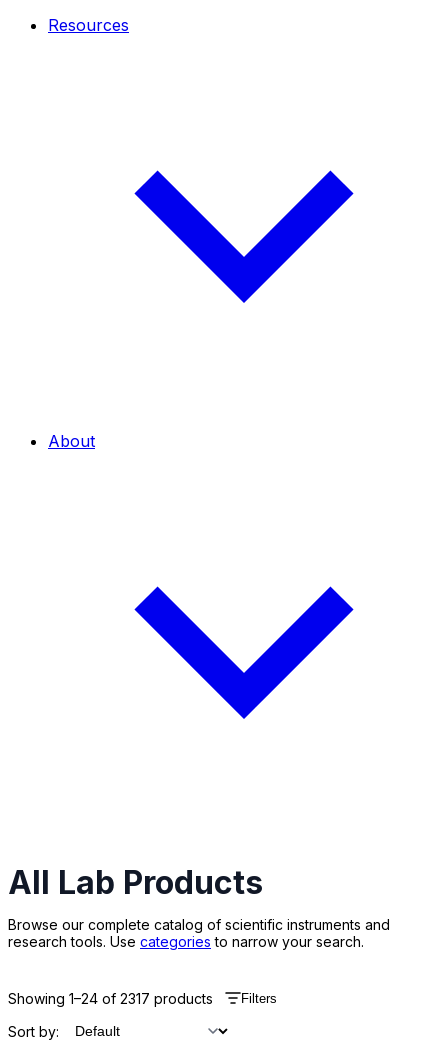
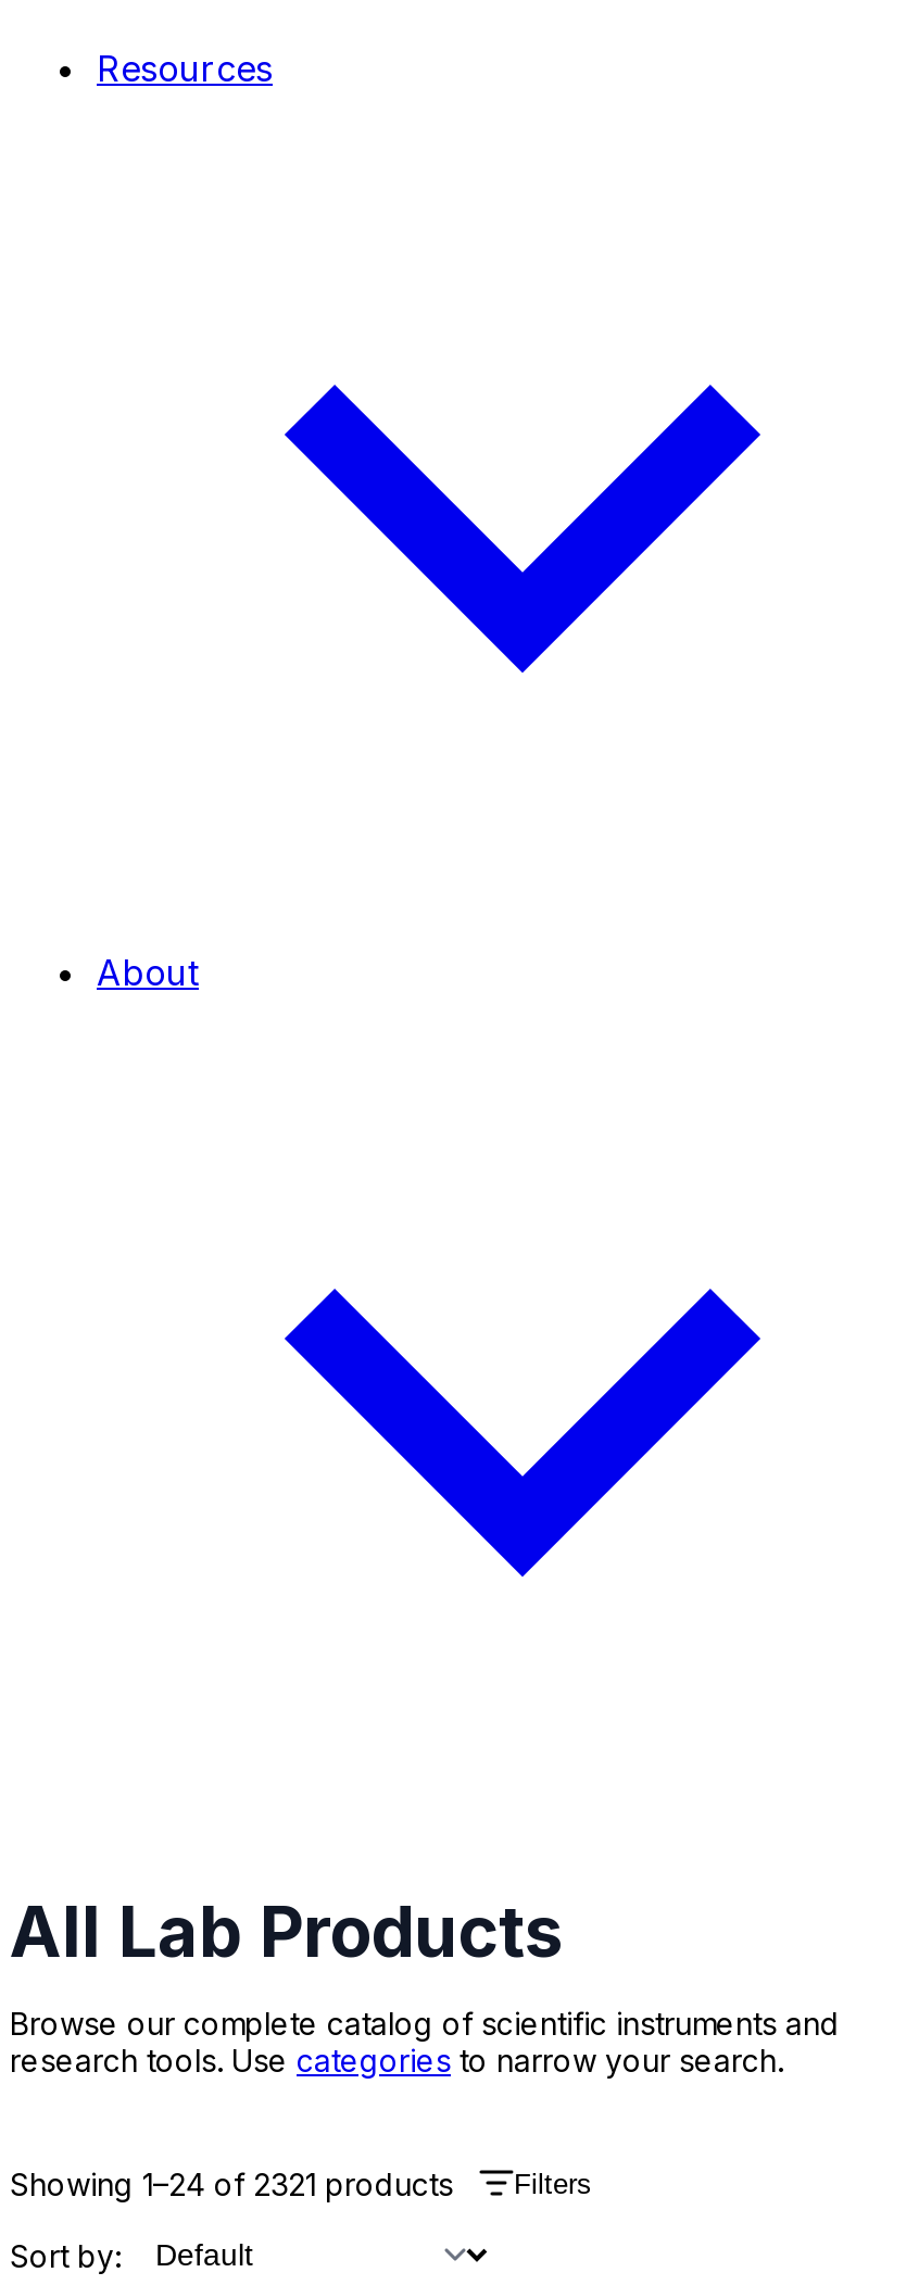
- Showing 1–24 of 2317 products
+ Showing 1–24 of 2321 products
